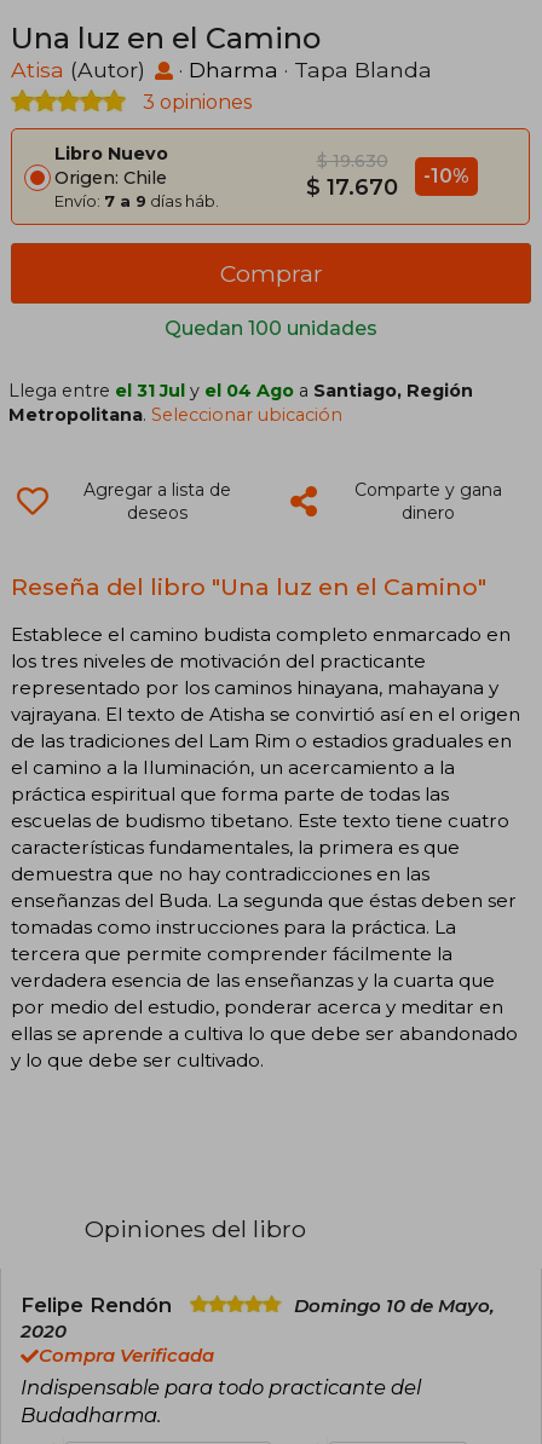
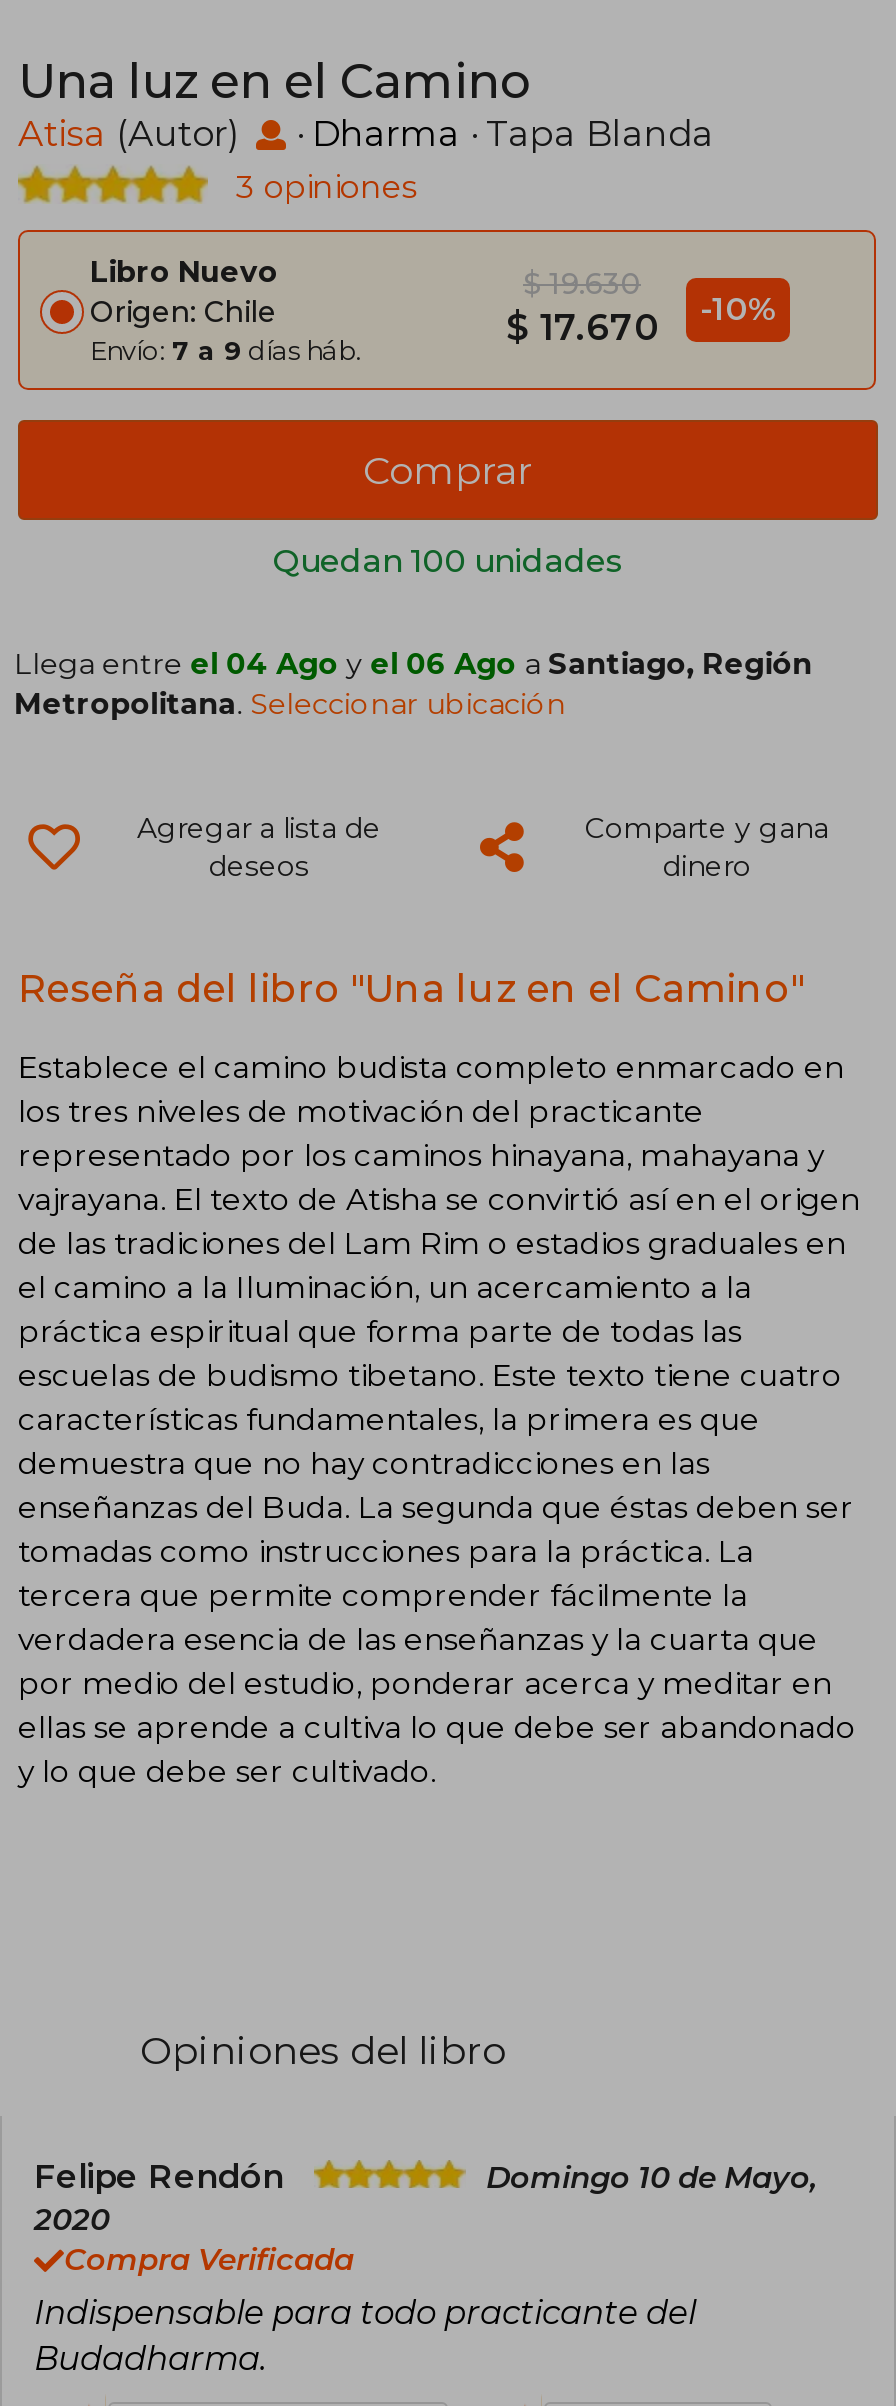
- Llega entre el 31 Jul y el 04 Ago a Santiago, Región
+ Llega entre el 04 Ago y el 06 Ago a Santiago, Región
